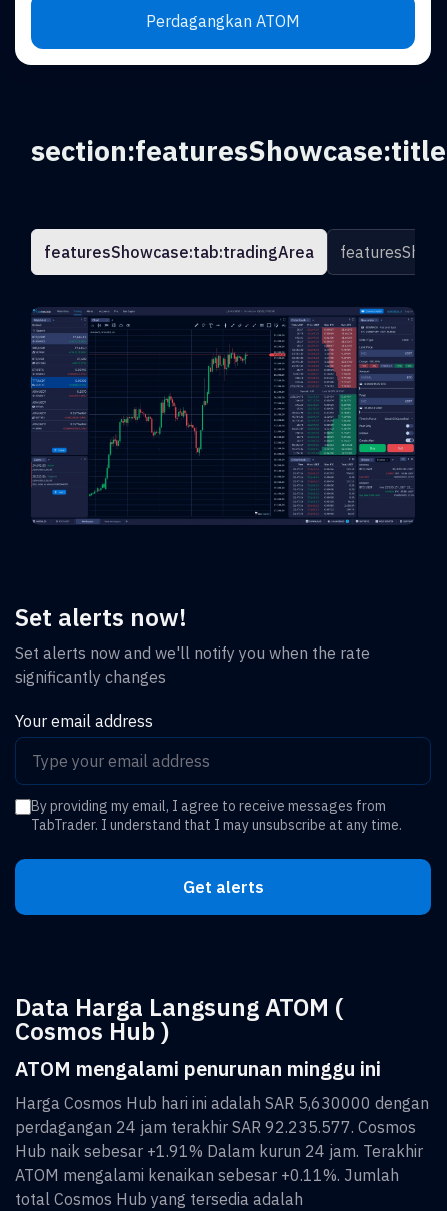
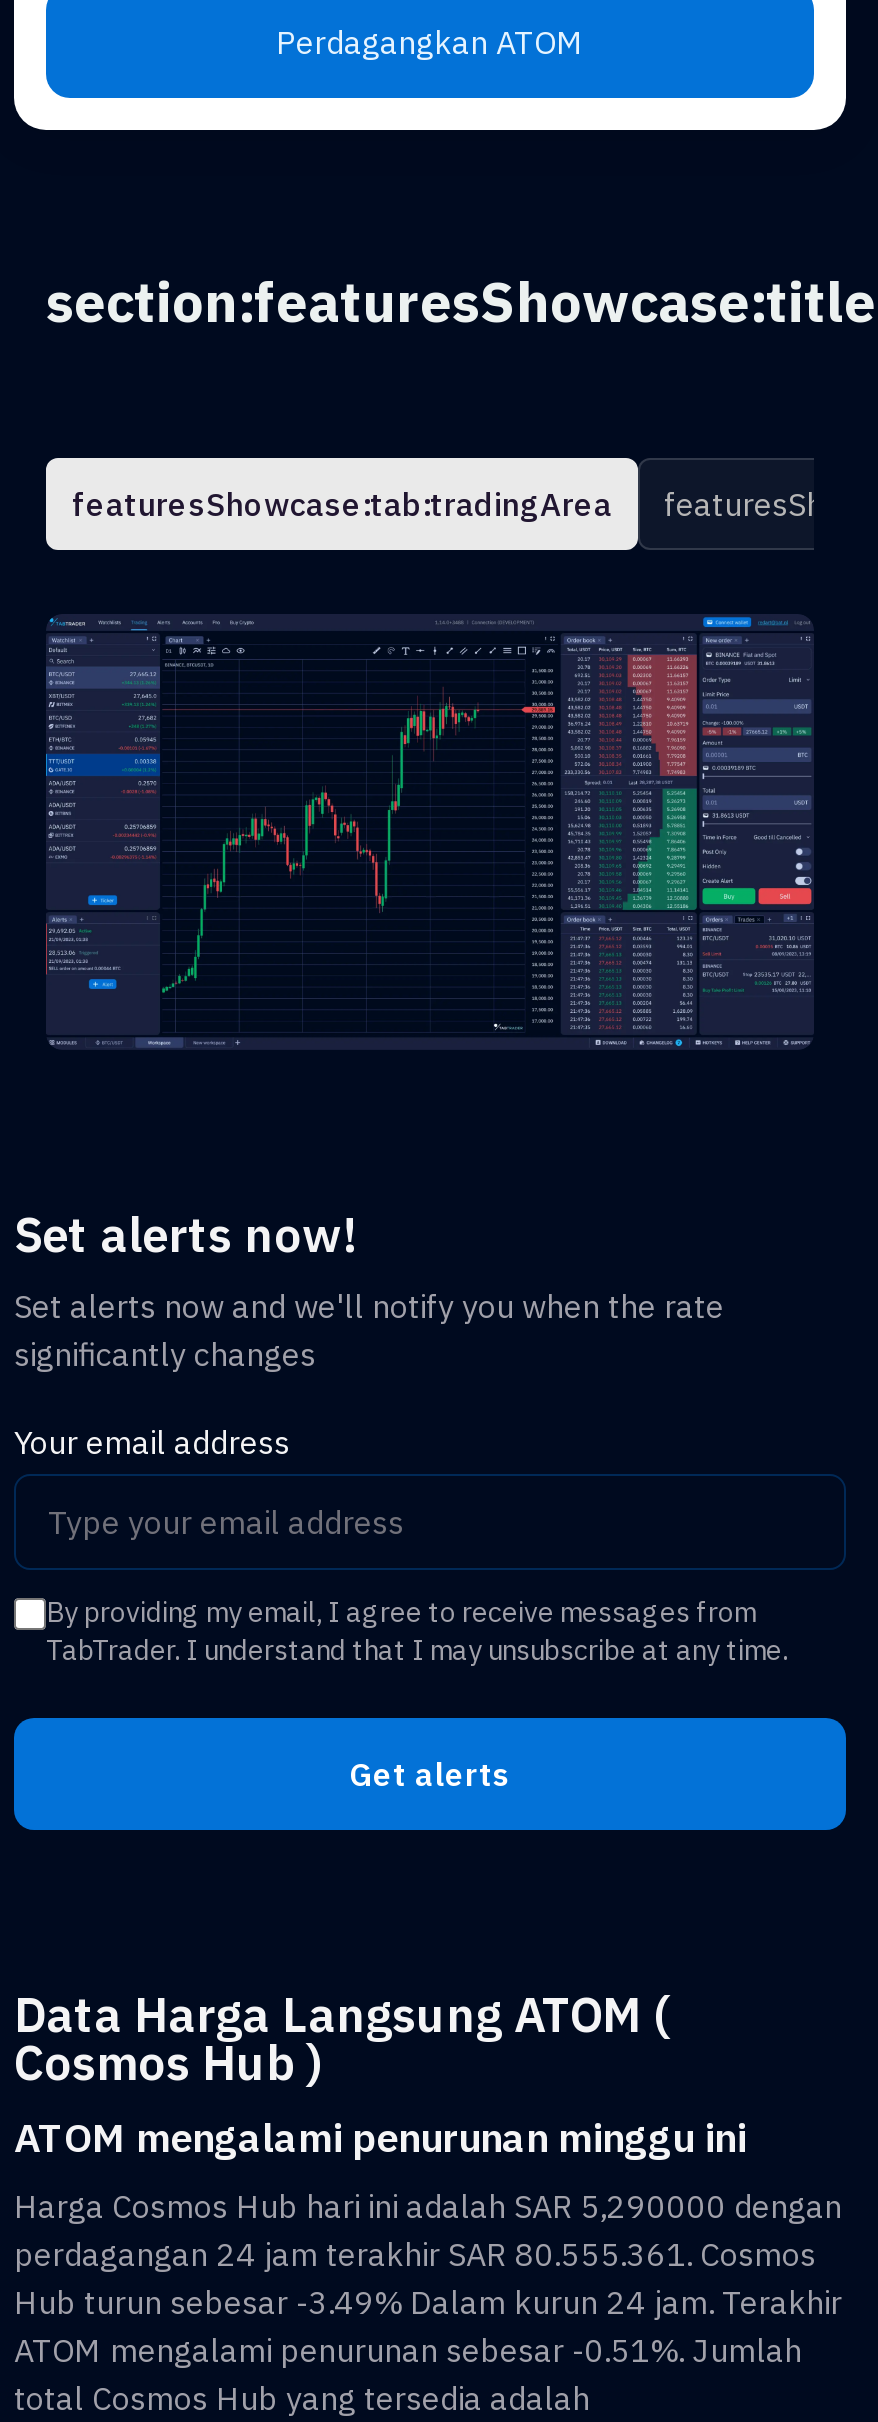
- Harga Cosmos Hub hari ini adalah SAR 5,630000 dengan
+ Harga Cosmos Hub hari ini adalah SAR 5,290000 dengan

- perdagangan 24 jam terakhir SAR 92.235.577. Cosmos
+ perdagangan 24 jam terakhir SAR 80.555.361. Cosmos

- Hub naik sebesar +1.91% Dalam kurun 24 jam. Terakhir
+ Hub turun sebesar -3.49% Dalam kurun 24 jam. Terakhir

- ATOM mengalami kenaikan sebesar +0.11%. Jumlah
+ ATOM mengalami penurunan sebesar -0.51%. Jumlah
